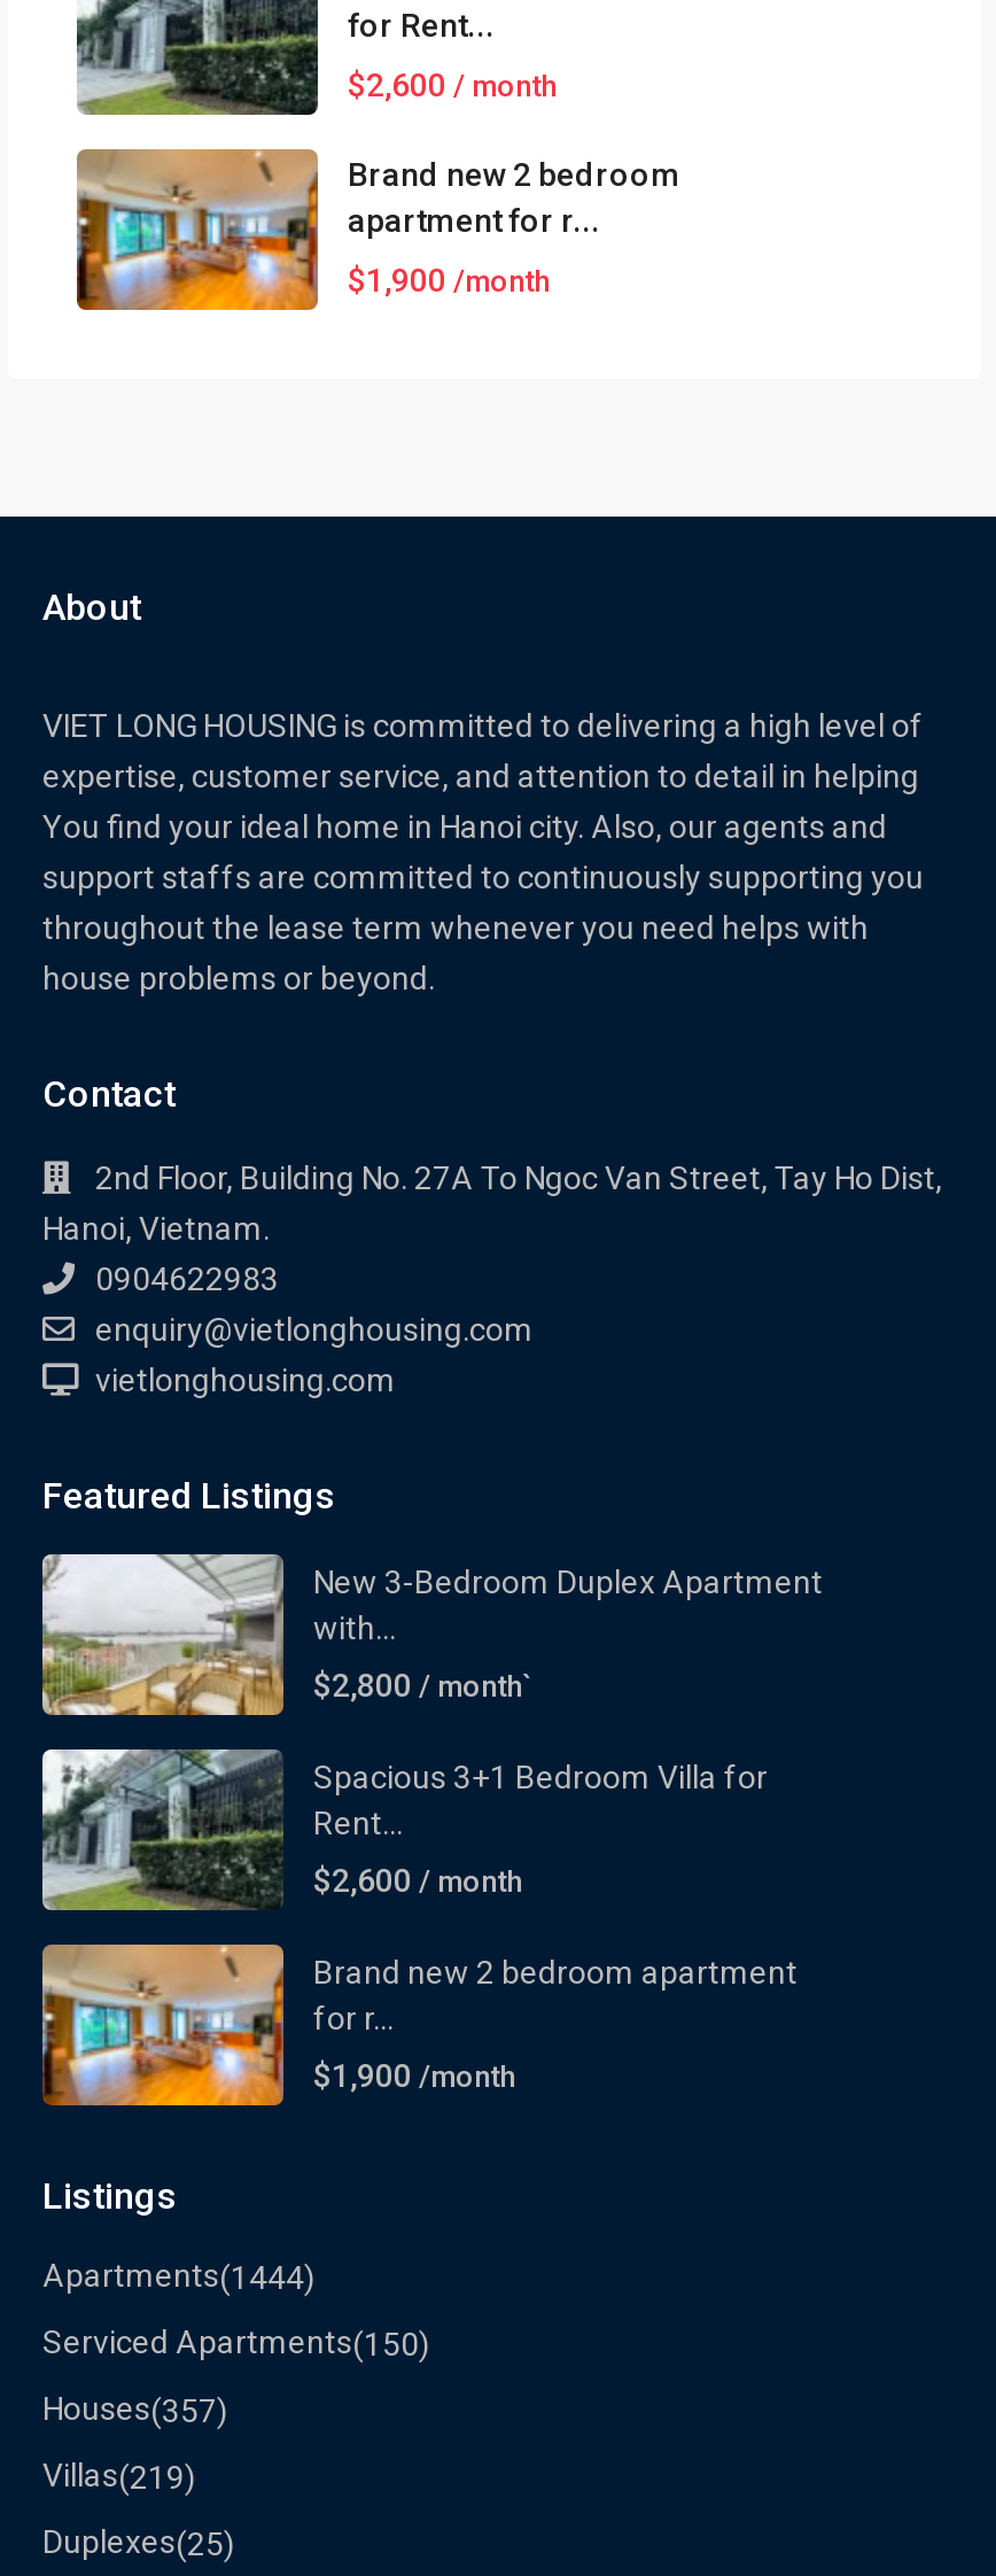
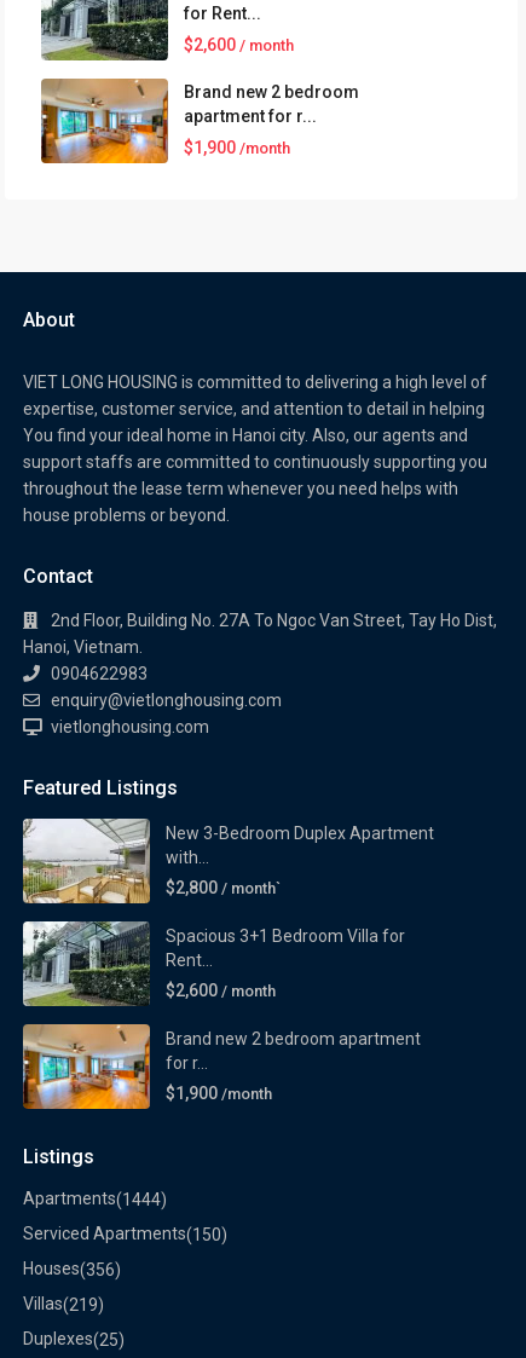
- Houses(357)
+ Houses(356)
